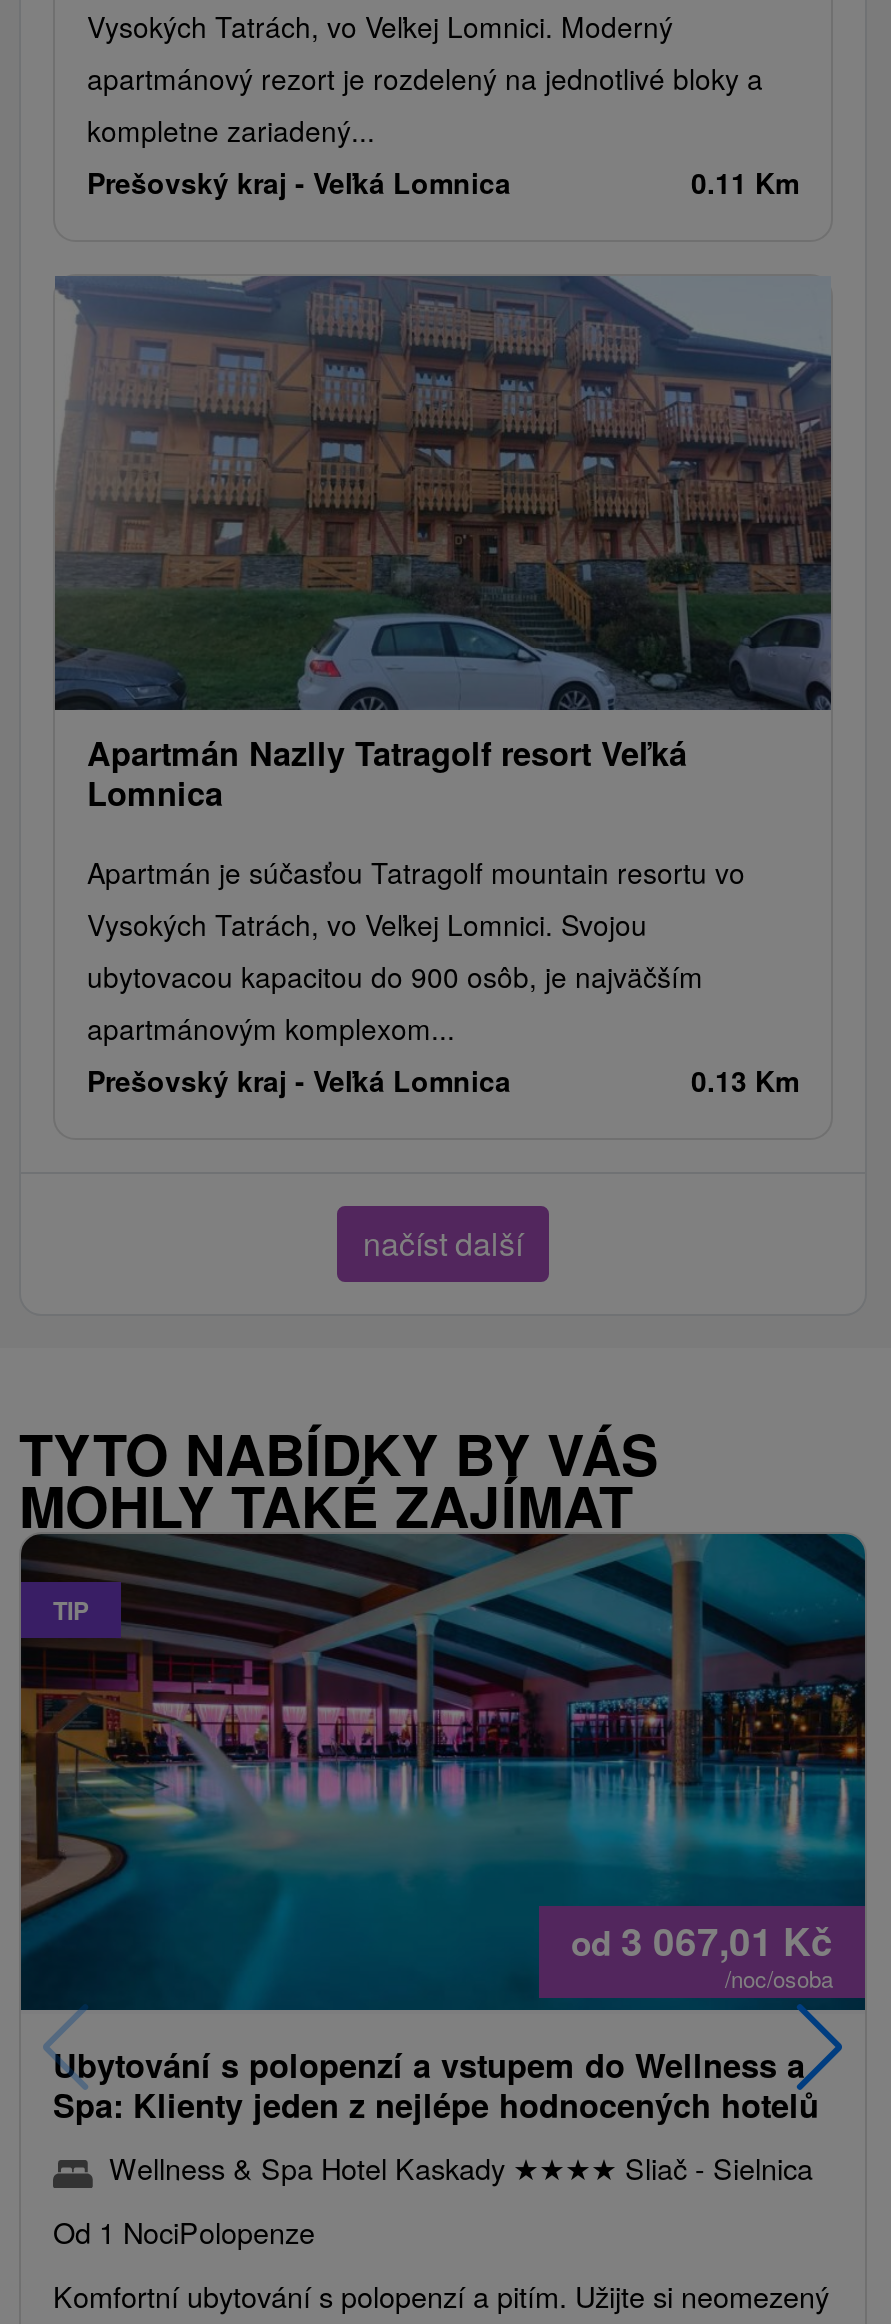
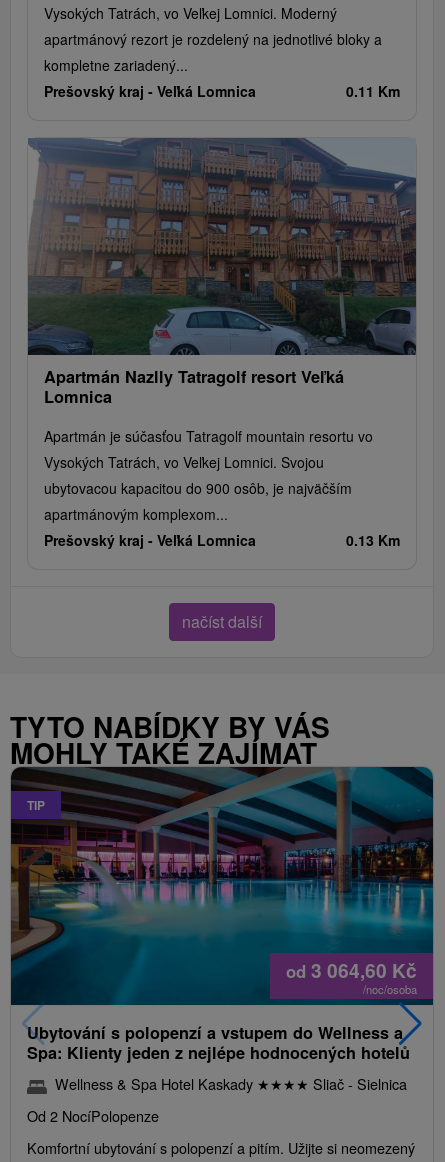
- od 3 067,01 Kč
+ od 3 064,60 Kč

- Od 1 NociPolopenze
+ Od 2 NocíPolopenze
